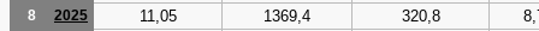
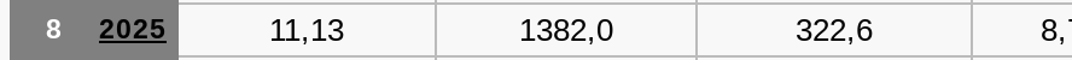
- 11,05
+ 11,13

- 1369,4
+ 1382,0

- 320,8
+ 322,6
